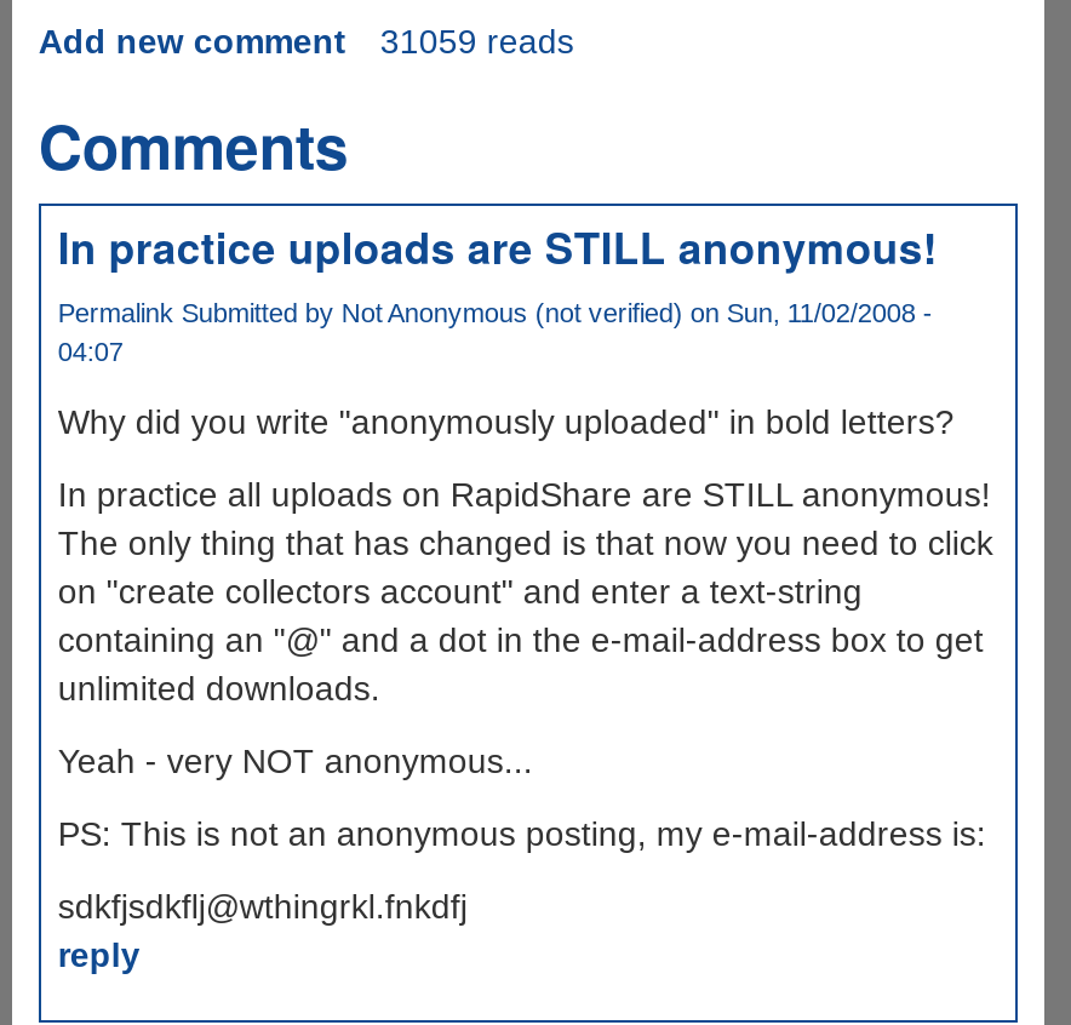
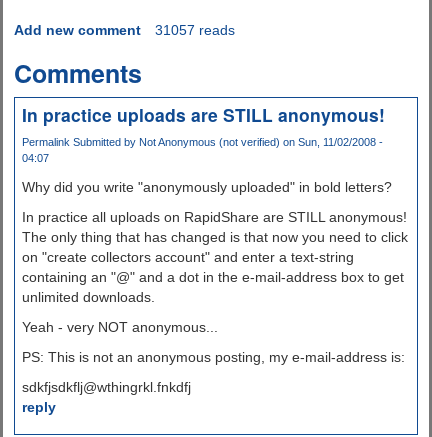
- Add new comment 31059 reads
+ Add new comment 31057 reads
